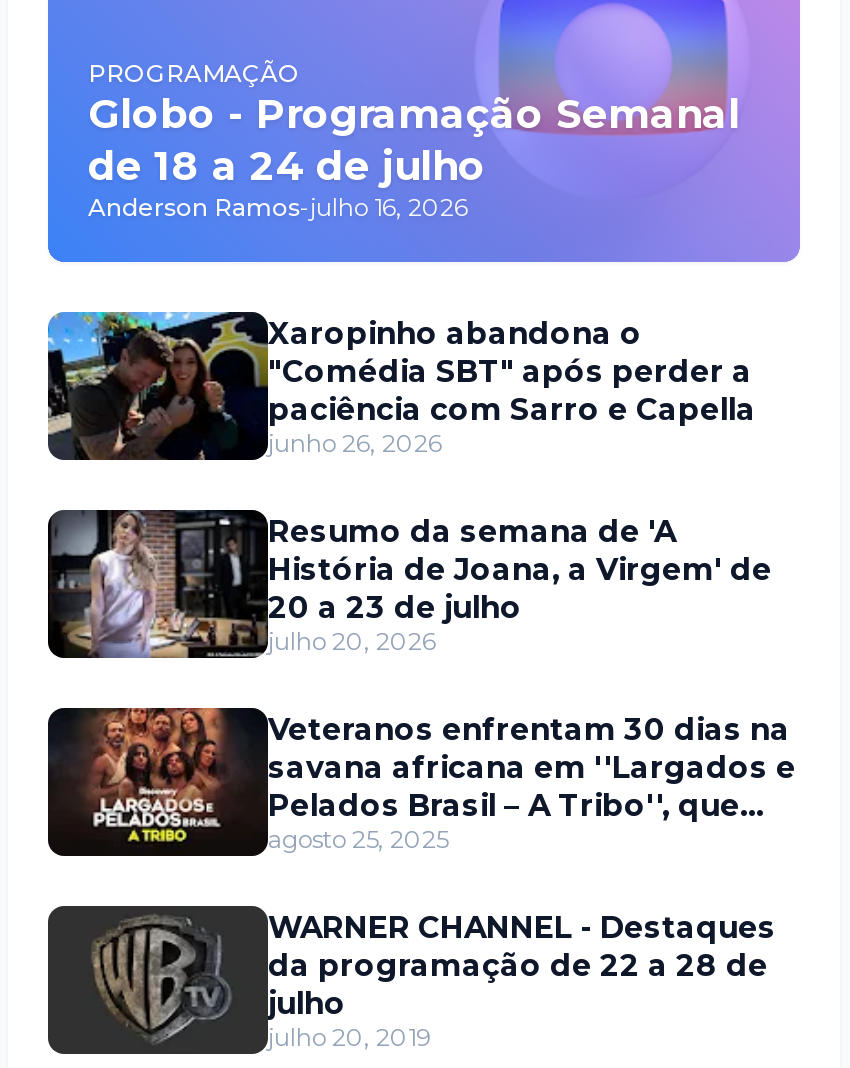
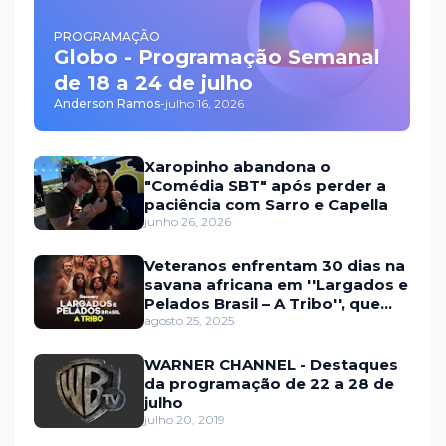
- [image]
- Resumo da semana de 'A
- História de Joana, a Virgem' de
- 20 a 23 de julho
- julho 20, 2026
